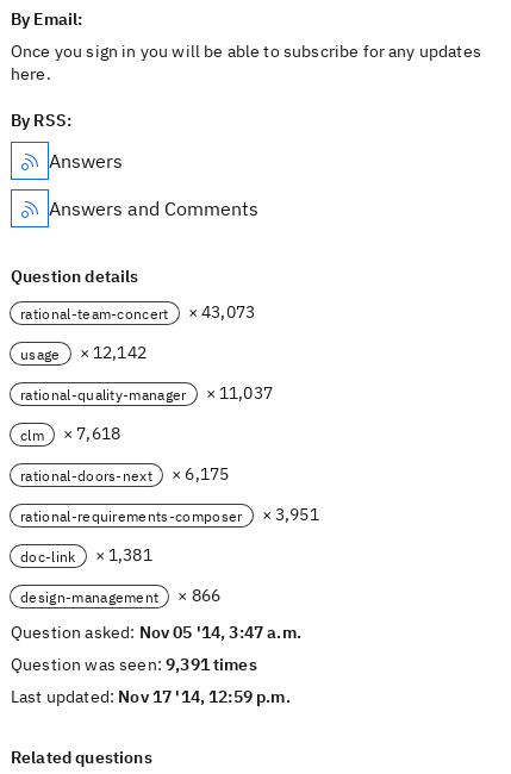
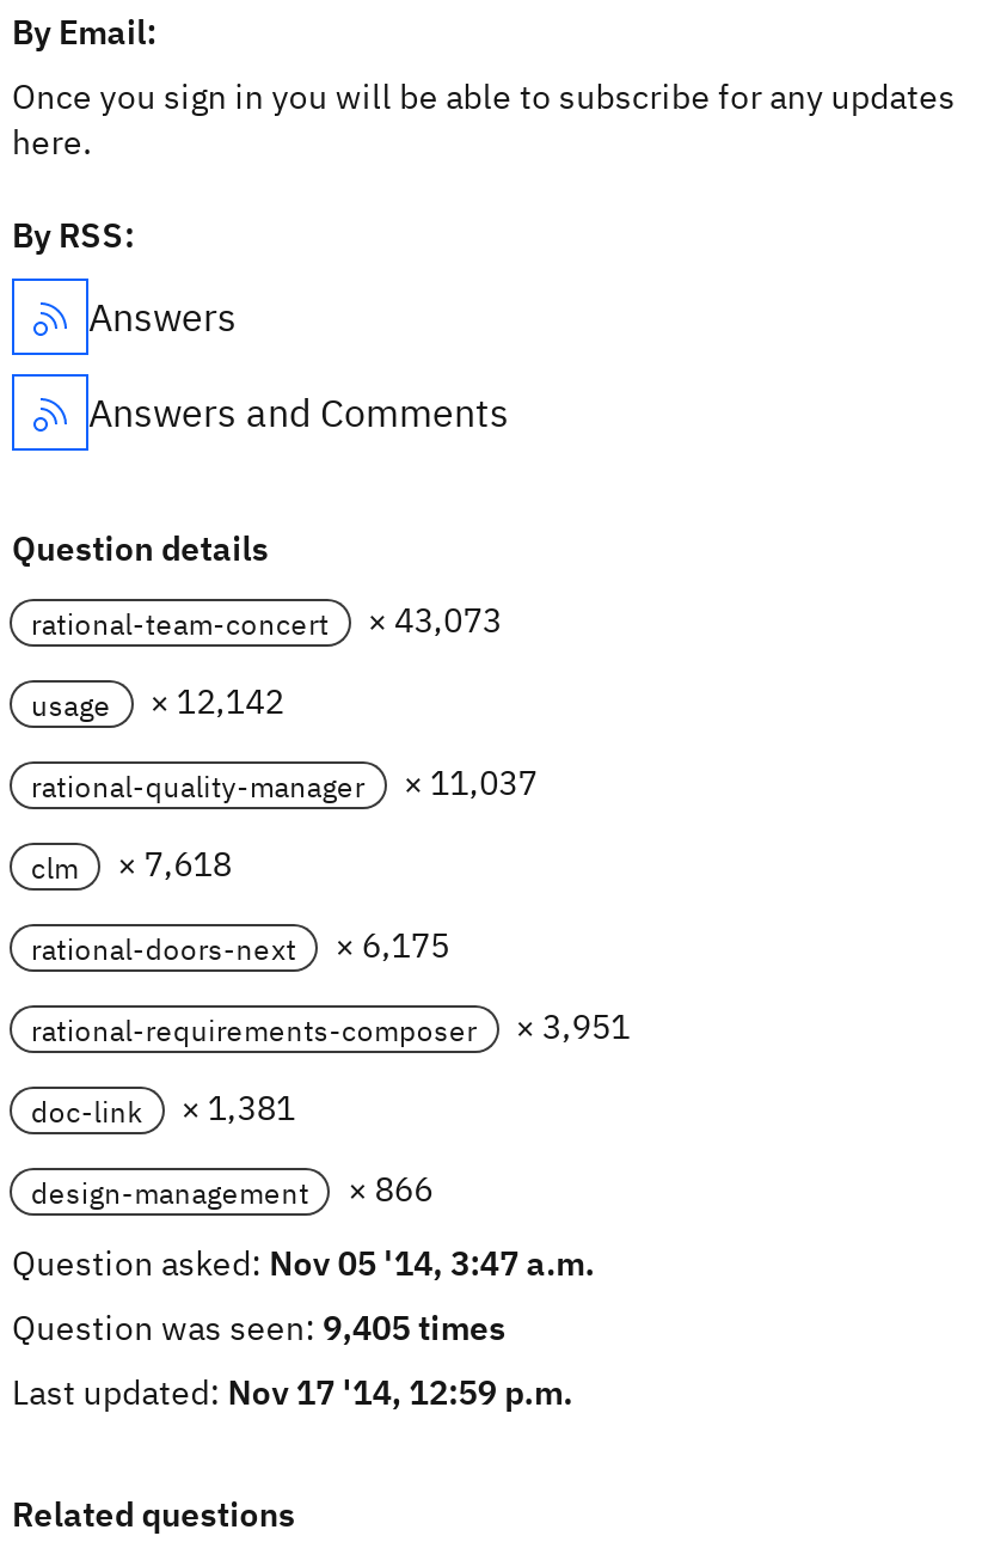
- Question was seen: 9,391 times
+ Question was seen: 9,405 times
